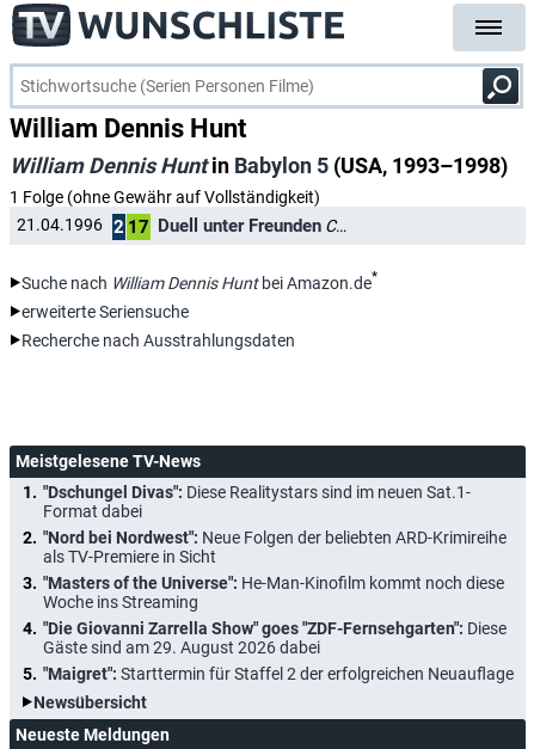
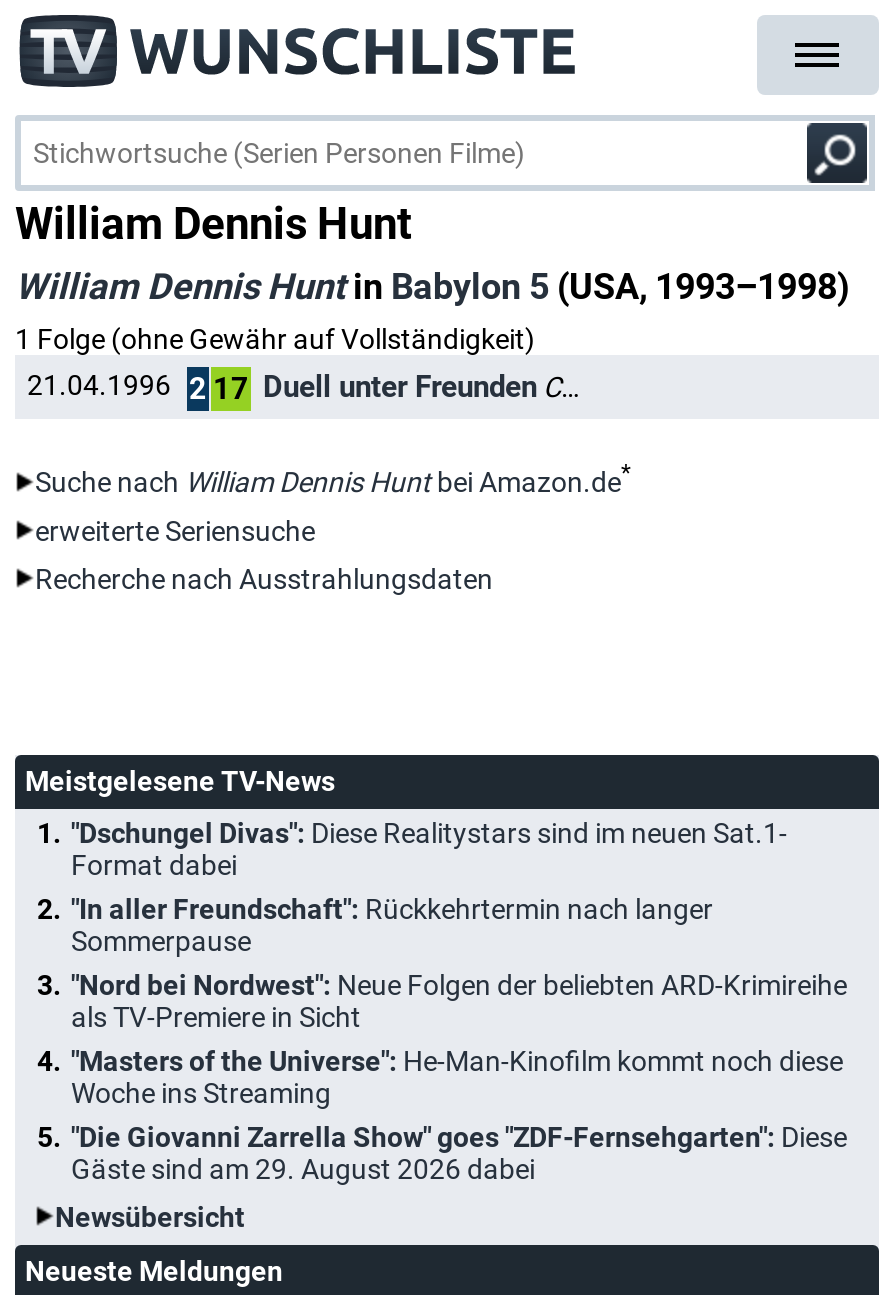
+ "In aller Freundschaft": Rückkehrtermin nach langer
+ Sommerpause

moved down: "Nord bei Nordwest": Neue Folgen der beliebten ARD-Krimireihe | als TV-Premiere in Sicht | "Masters of the Universe": He-Man-Kinofilm kommt noch diese | Woche ins Streaming | "Die Giovanni Zarrella Show" goes "ZDF-Fernsehgarten": Diese | Gäste sind am 29. August 2026 dabei

- "Maigret": Starttermin für Staffel 2 der erfolgreichen Neuauflage
